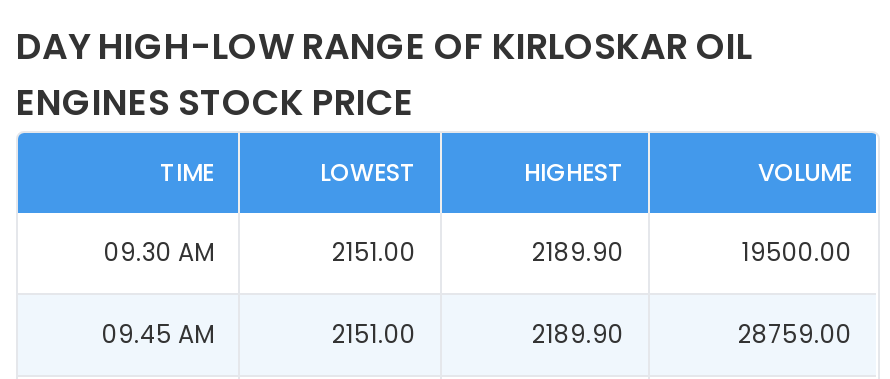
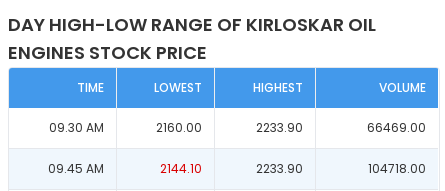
- 2151.00
+ 2160.00

- 2189.90
+ 2233.90

- 19500.00
+ 66469.00

- 2151.00
+ 2144.10

- 2189.90
+ 2233.90

- 28759.00
+ 104718.00
